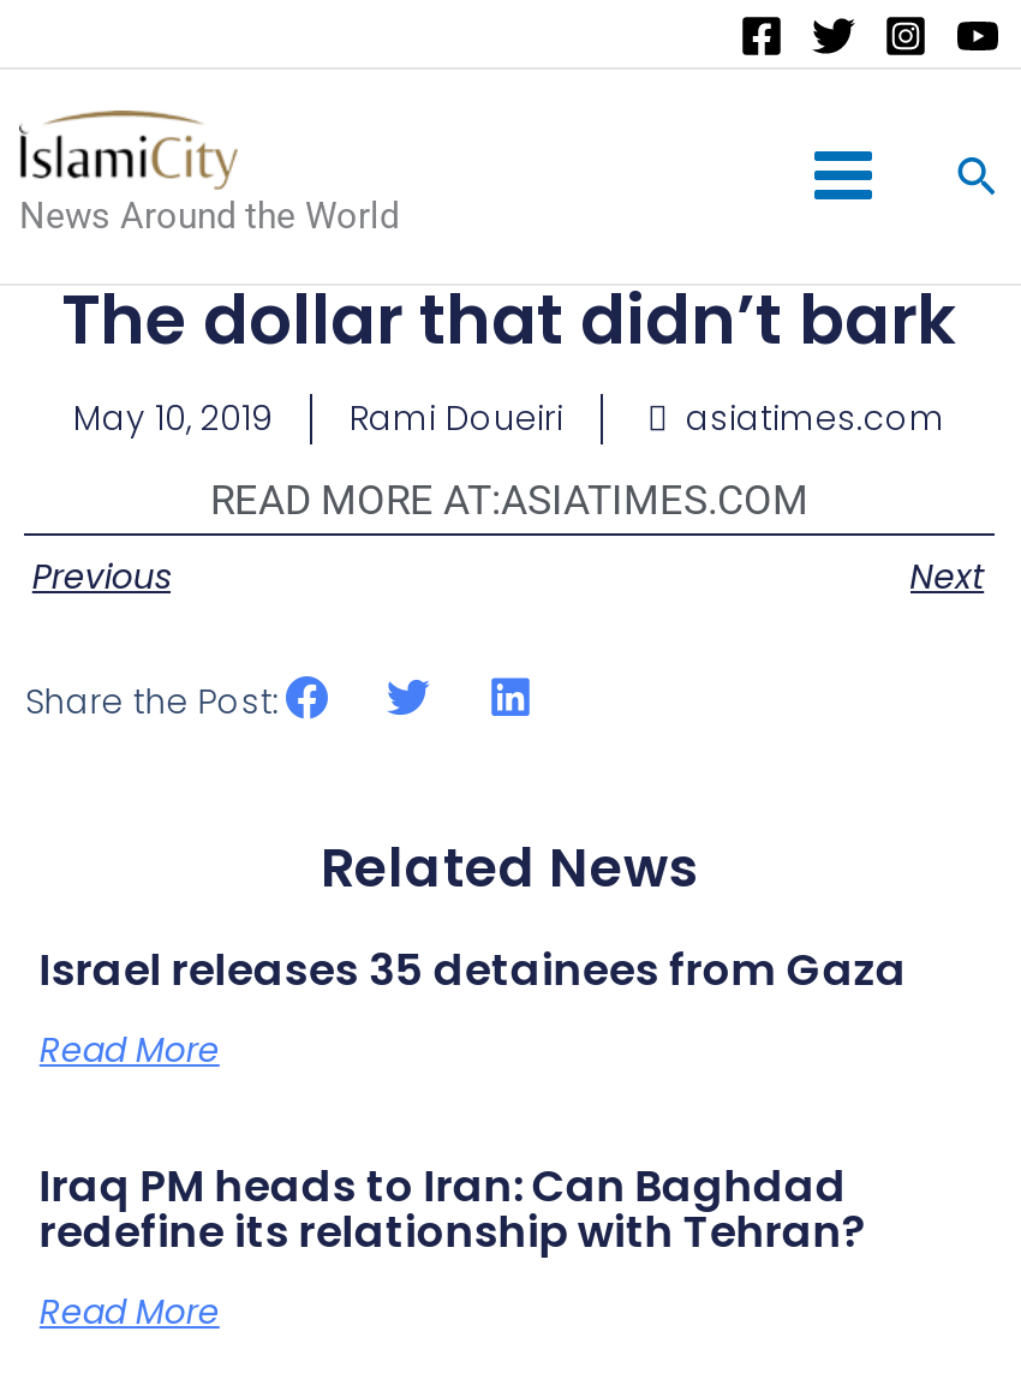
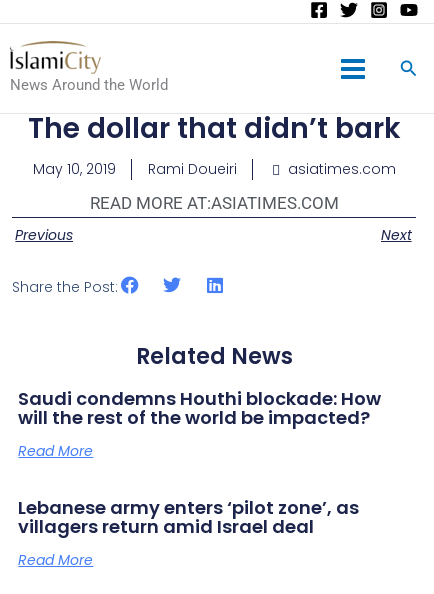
- Israel releases 35 detainees from Gaza
+ Saudi condemns Houthi blockade: How
+ will the rest of the world be impacted?

- Iraq PM heads to Iran: Can Baghdad
- redefine its relationship with Tehran?
+ Lebanese army enters ‘pilot zone’, as
+ villagers return amid Israel deal
